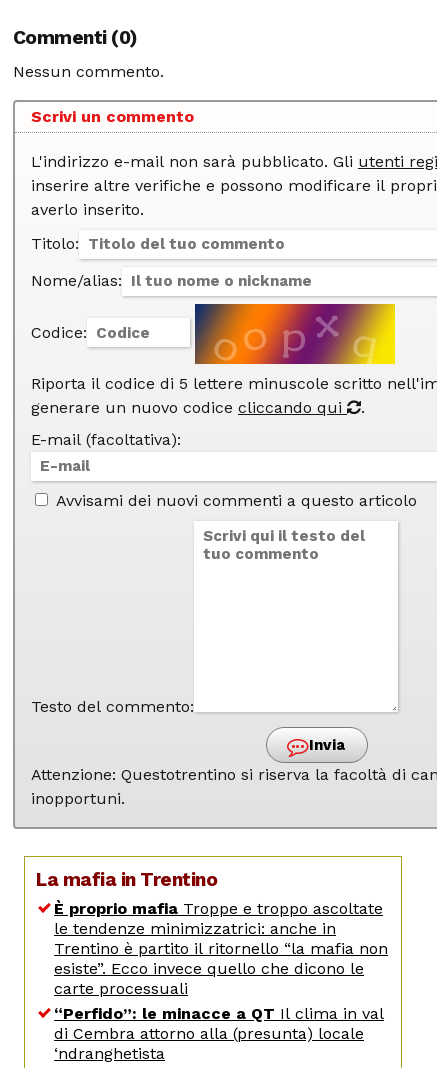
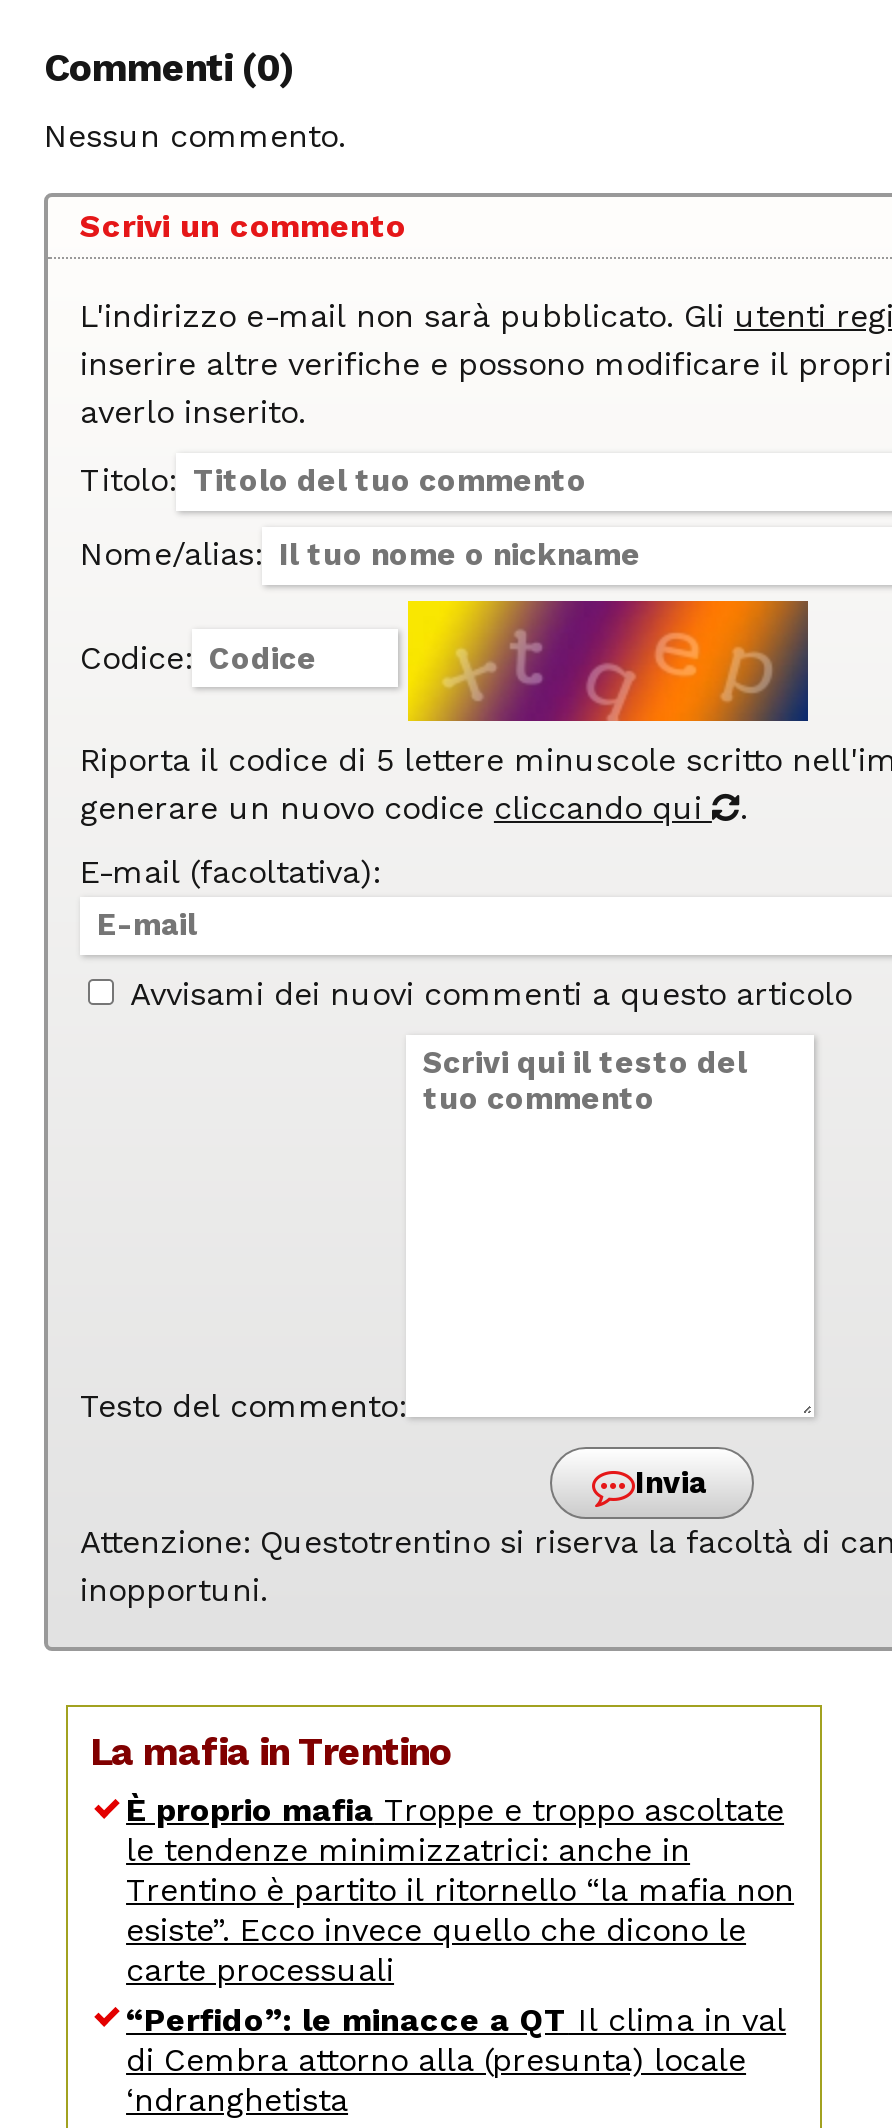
- [image]
+ [image]
